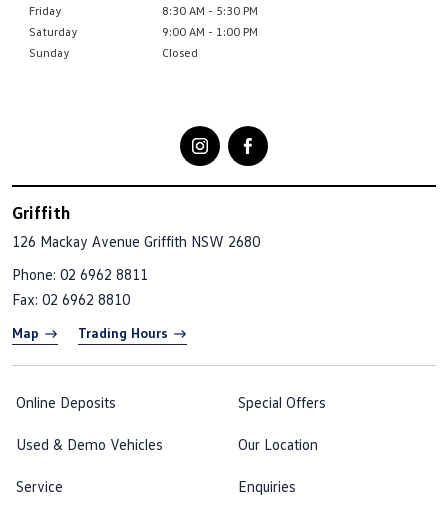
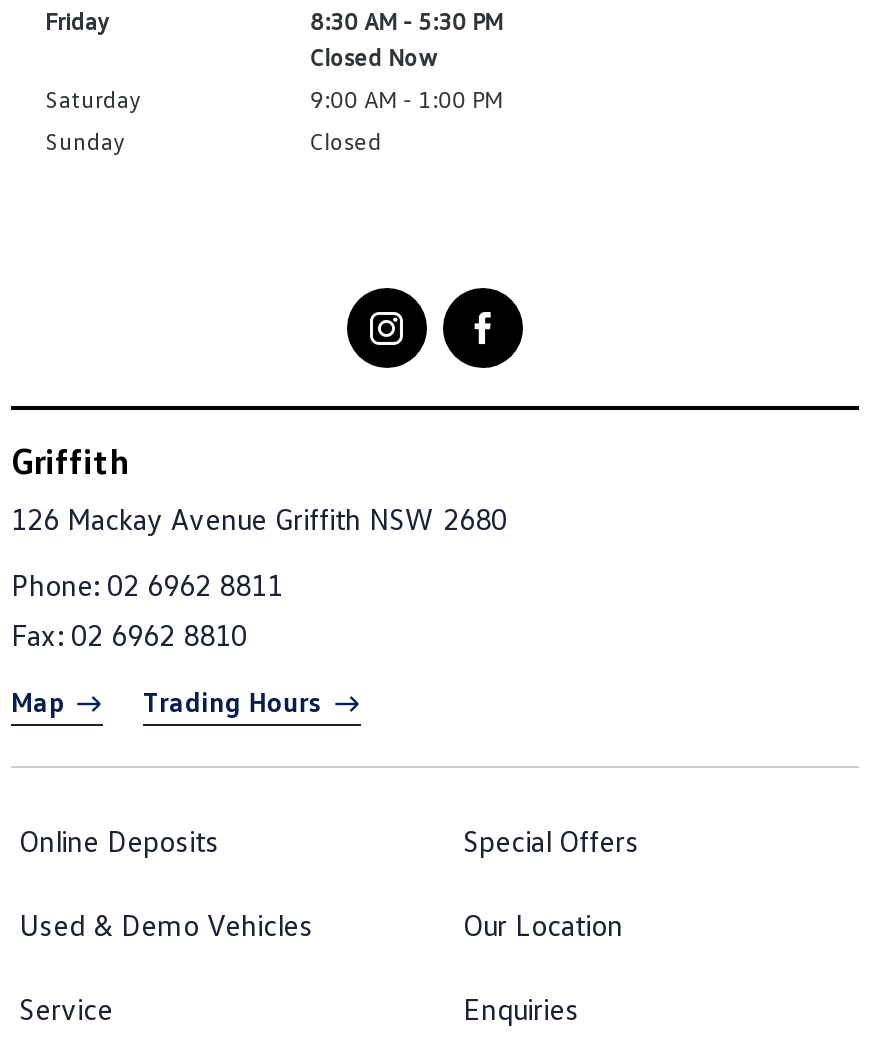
+ Closed Now
